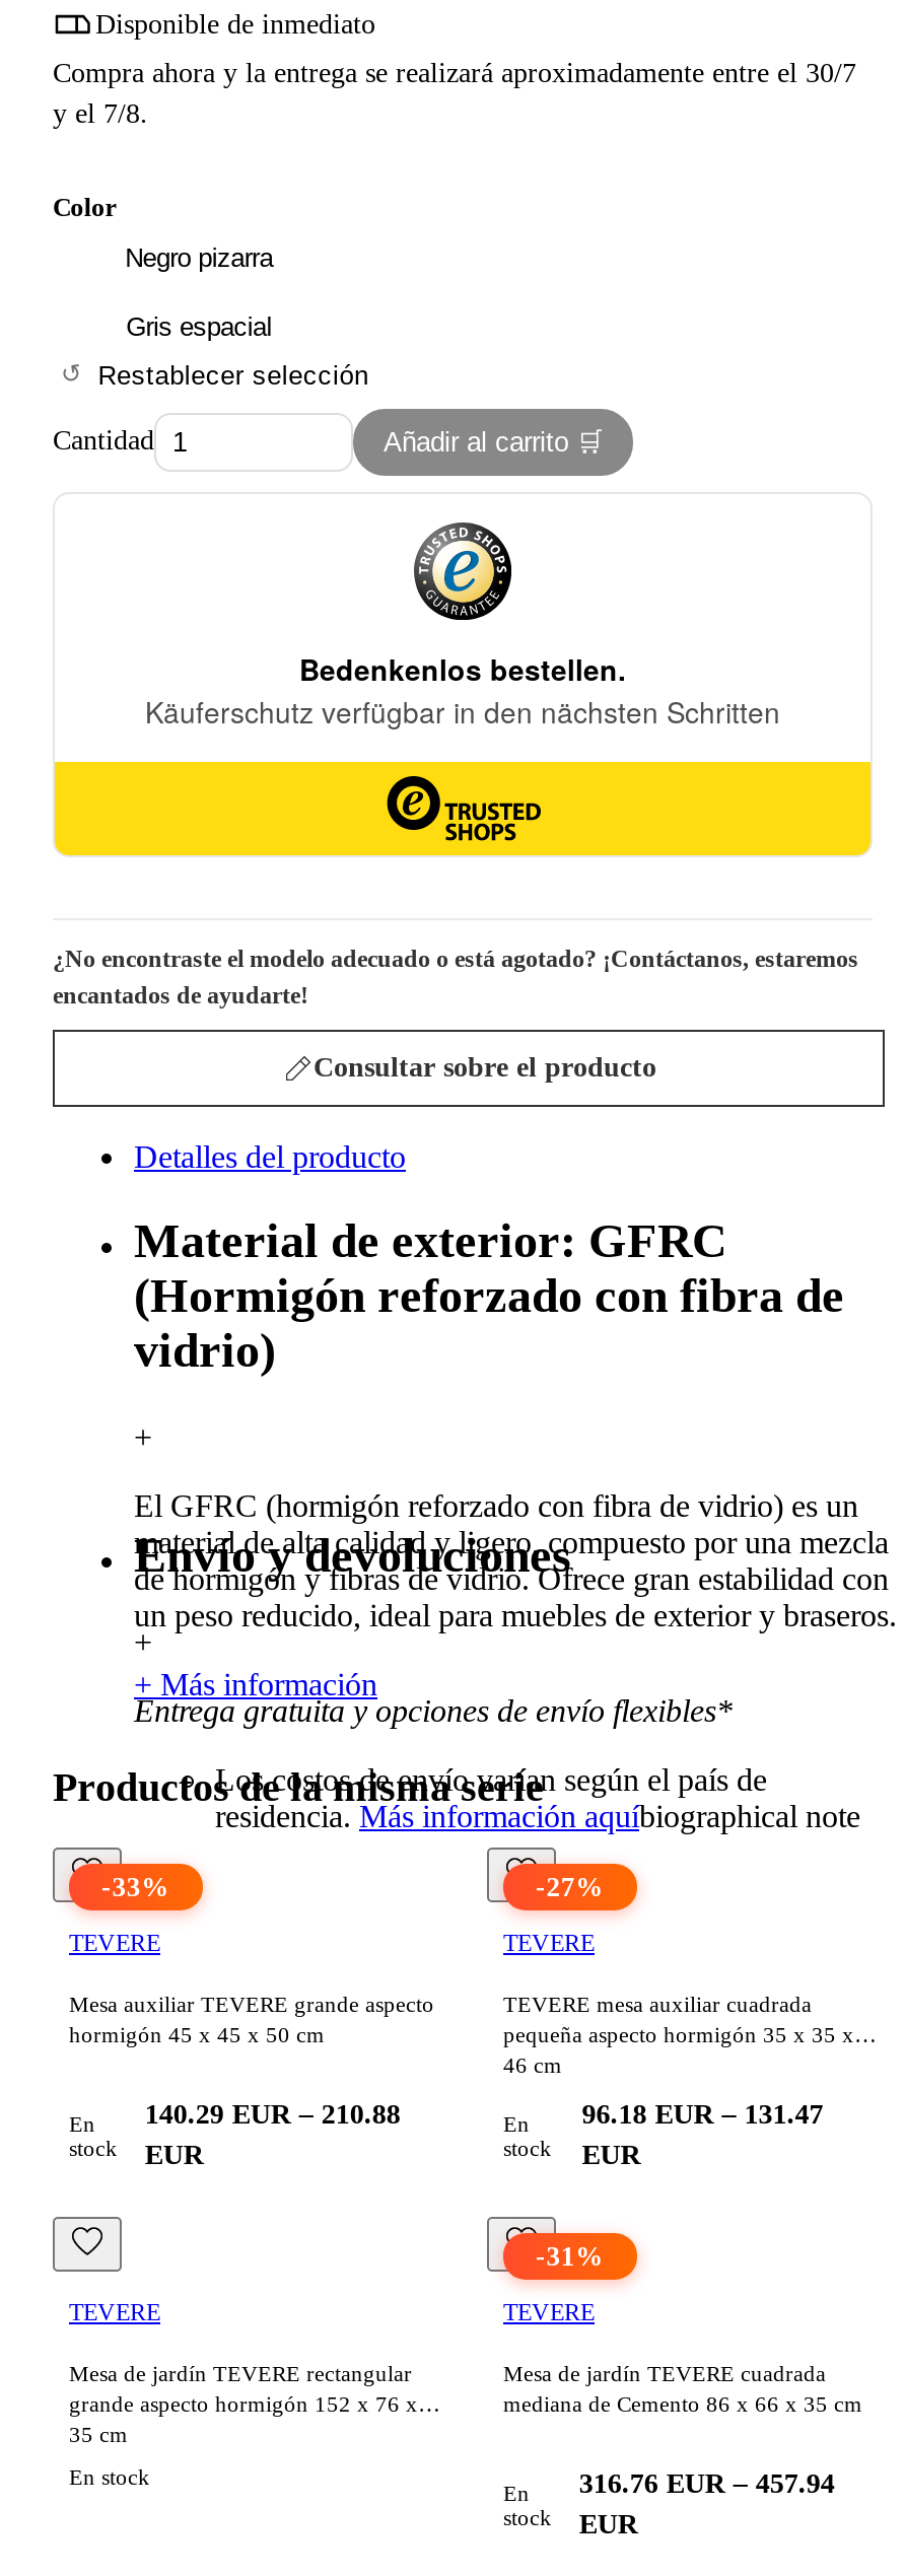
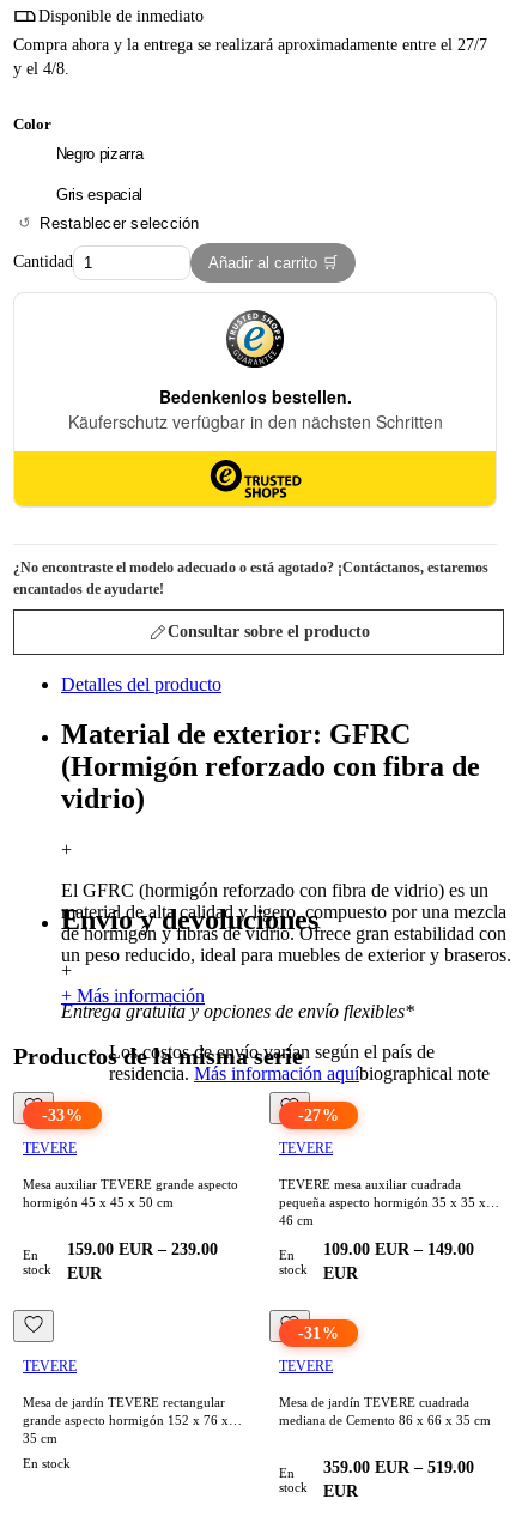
- Compra ahora y la entrega se realizará aproximadamente entre el 30/7
+ Compra ahora y la entrega se realizará aproximadamente entre el 27/7

- y el 7/8.
+ y el 4/8.

- 140.29 EUR – 210.88
+ 159.00 EUR – 239.00

- 96.18 EUR – 131.47
+ 109.00 EUR – 149.00

- 316.76 EUR – 457.94
+ 359.00 EUR – 519.00
